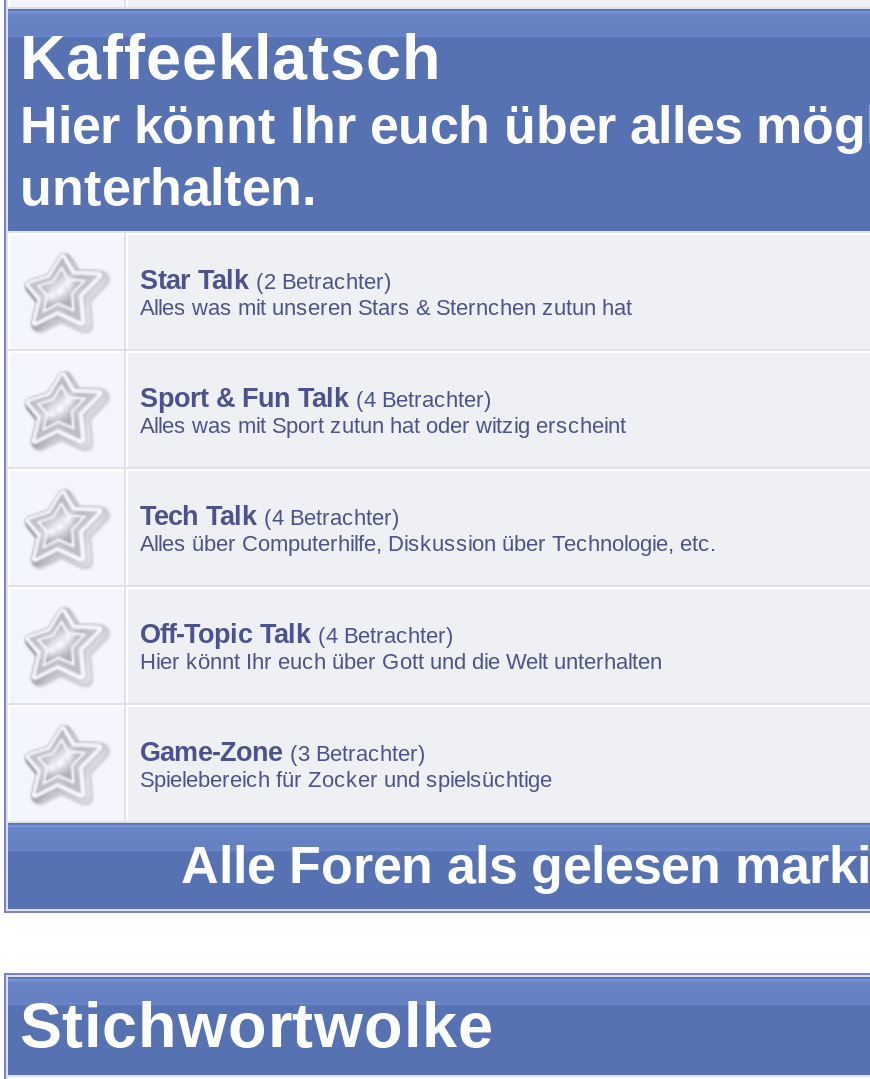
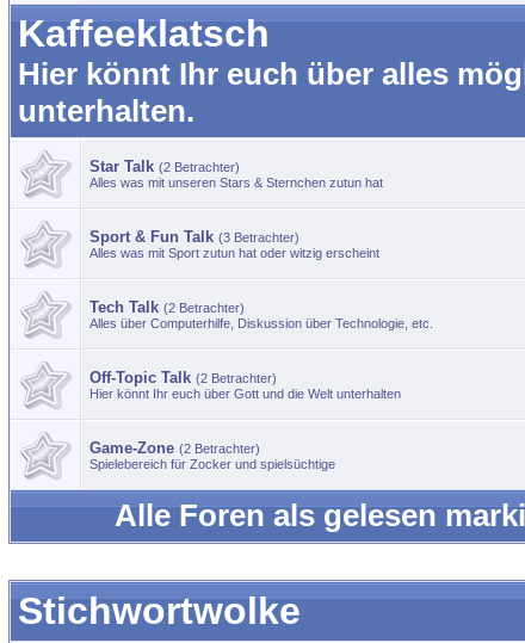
- Sport & Fun Talk (4 Betrachter)
+ Sport & Fun Talk (3 Betrachter)

- Tech Talk (4 Betrachter)
+ Tech Talk (2 Betrachter)

- Off-Topic Talk (4 Betrachter)
+ Off-Topic Talk (2 Betrachter)

- Game-Zone (3 Betrachter)
+ Game-Zone (2 Betrachter)
